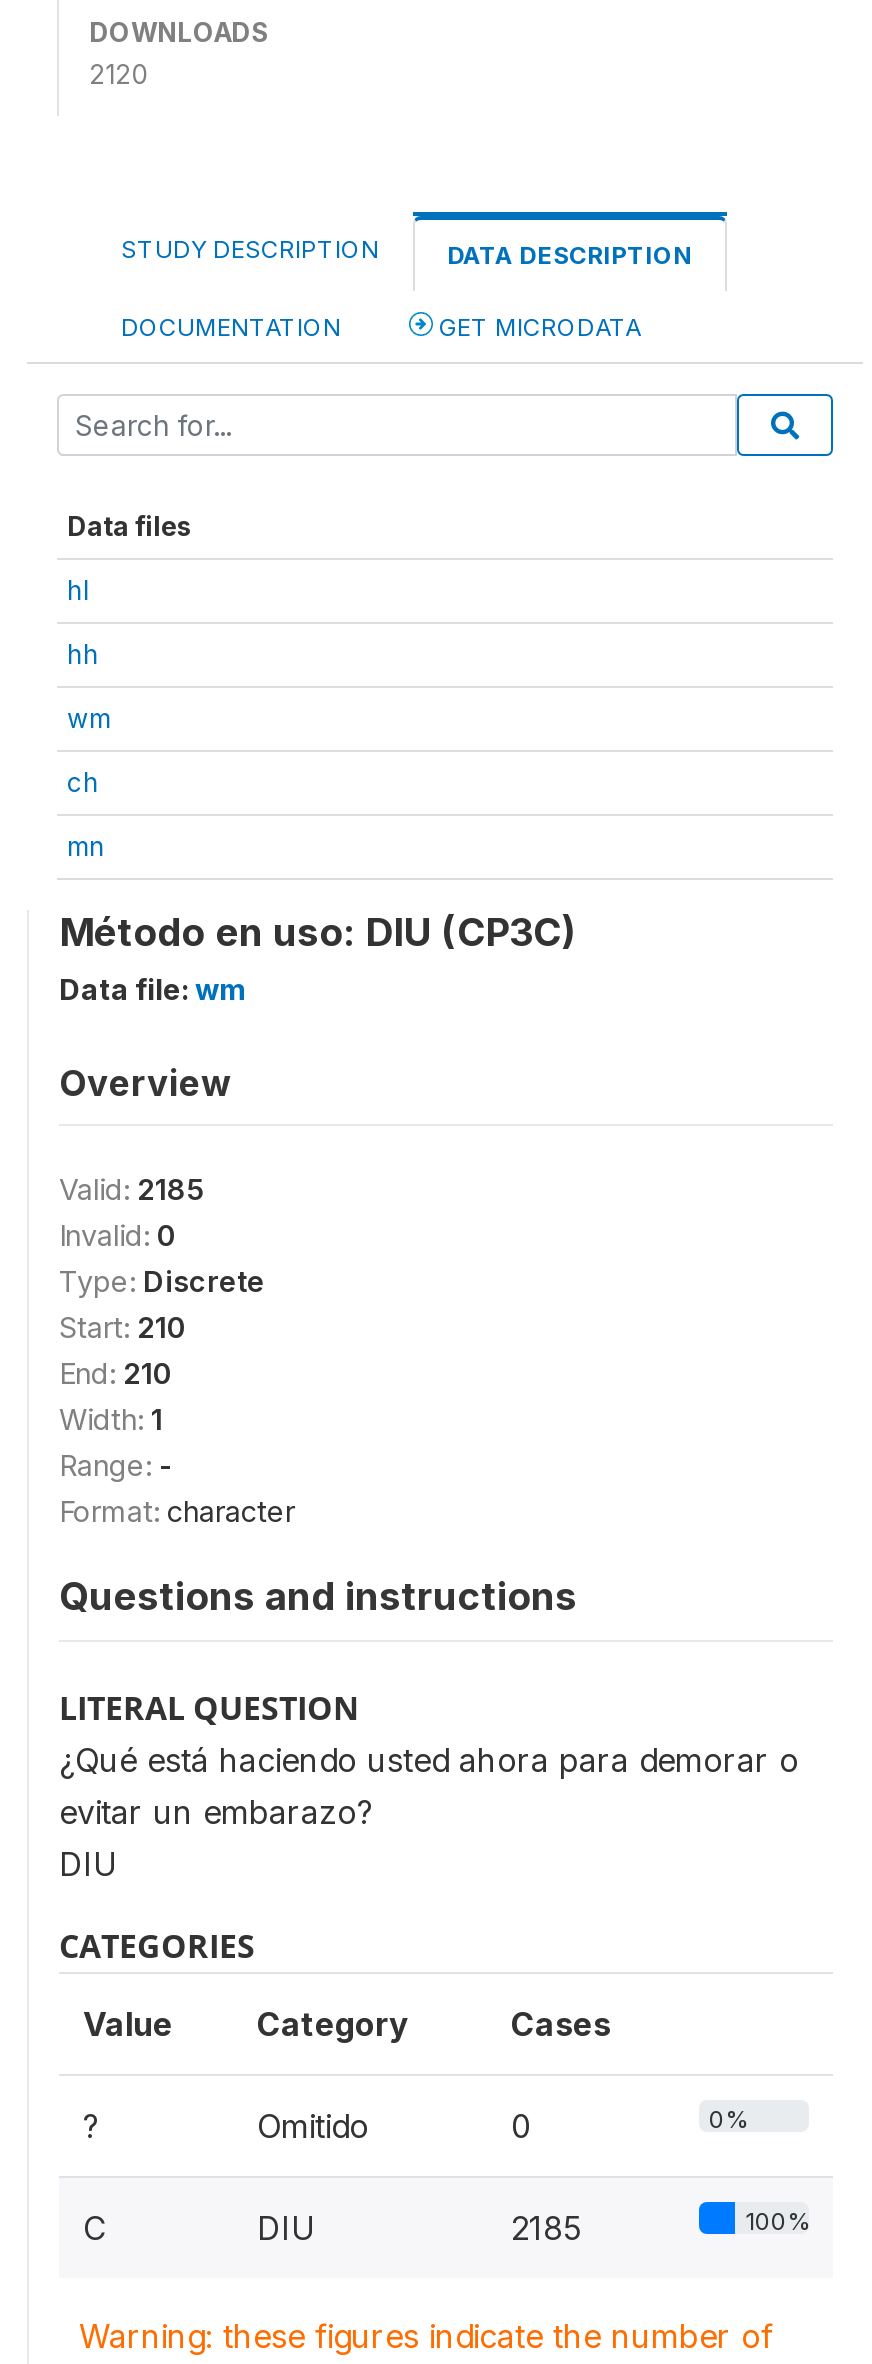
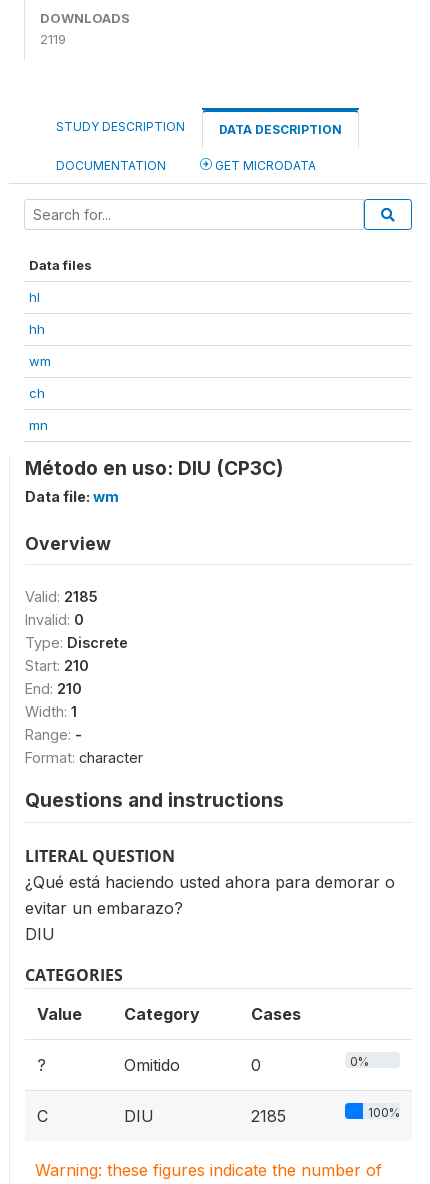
- 2120
+ 2119
